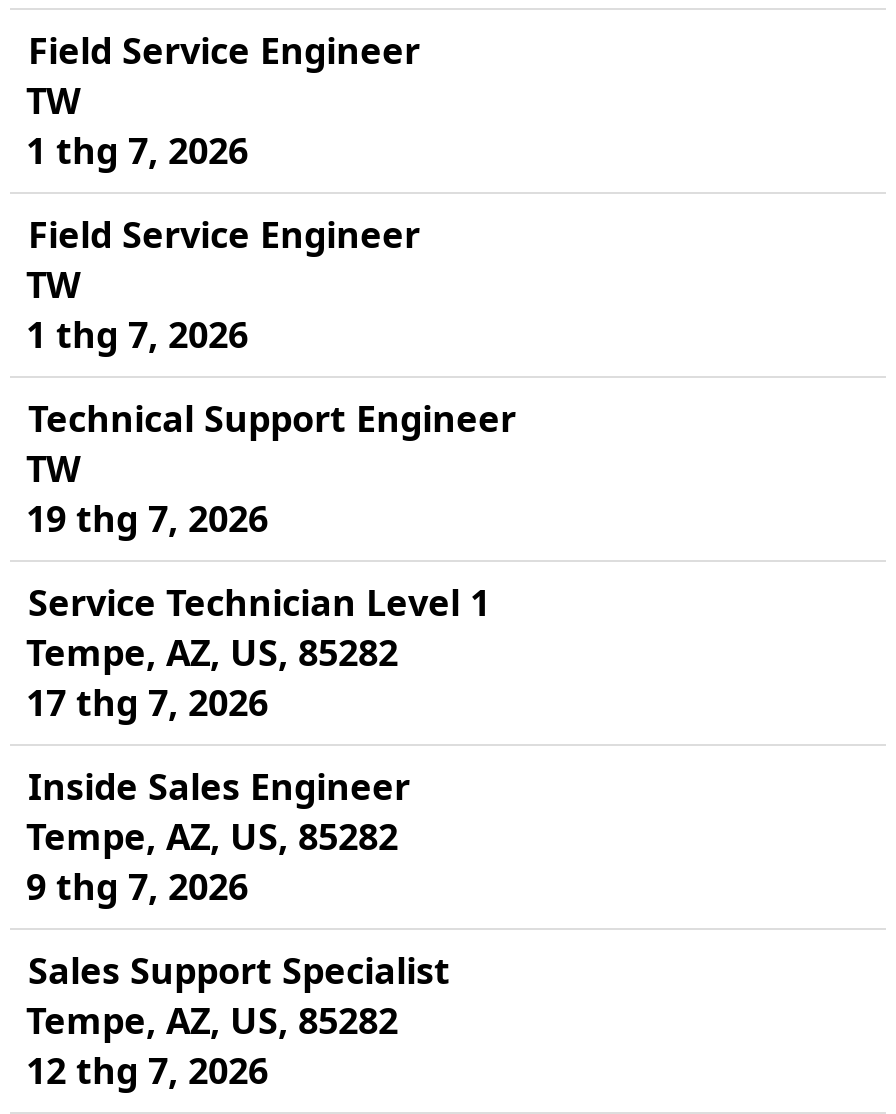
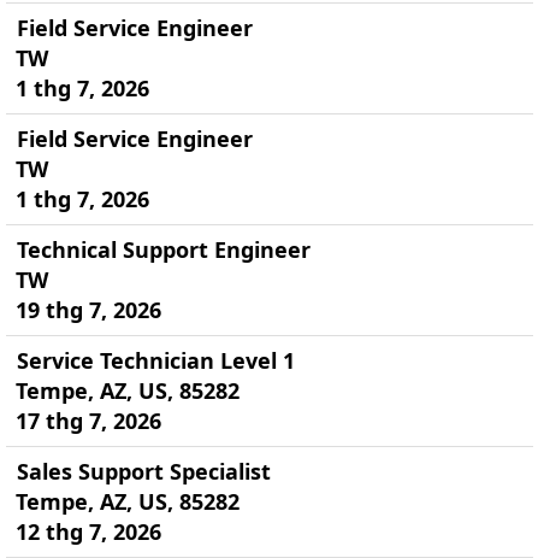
- Inside Sales Engineer
- Tempe, AZ, US, 85282
- 9 thg 7, 2026
